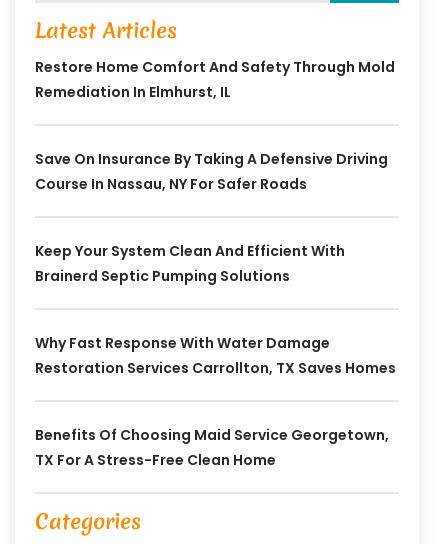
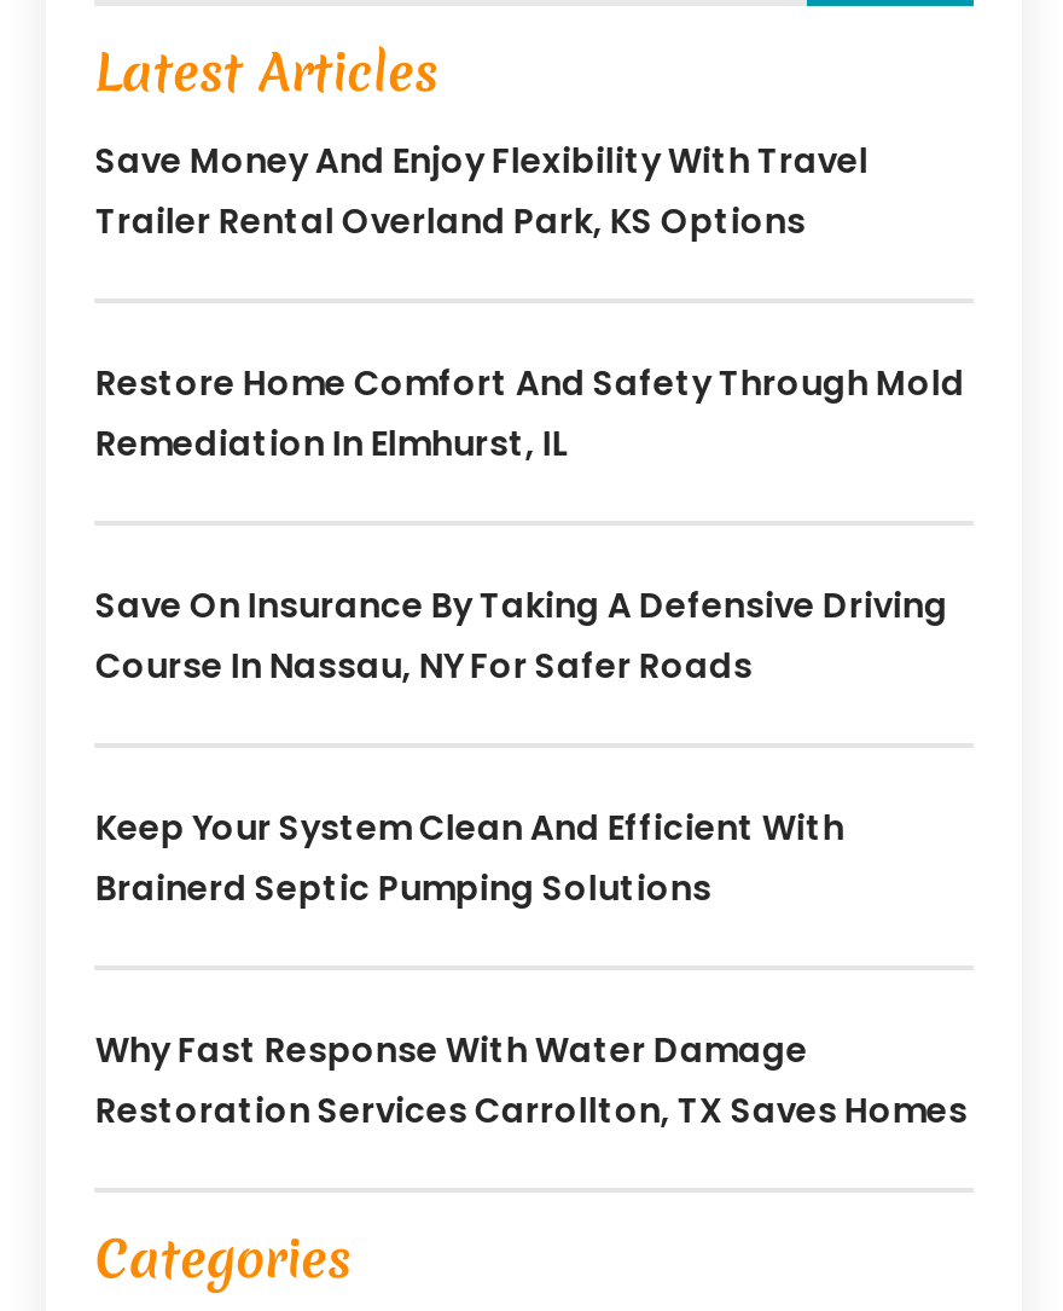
+ Save Money And Enjoy Flexibility With Travel
+ Trailer Rental Overland Park, KS Options

moved down: Restore Home Comfort And Safety Through Mold | Remediation In Elmhurst, IL | Save On Insurance By Taking A Defensive Driving | Course In Nassau, NY For Safer Roads | Keep Your System Clean And Efficient With | Brainerd Septic Pumping Solutions | Why Fast Response With Water Damage | Restoration Services Carrollton, TX Saves Homes

- Benefits Of Choosing Maid Service Georgetown,
- TX For A Stress-Free Clean Home
